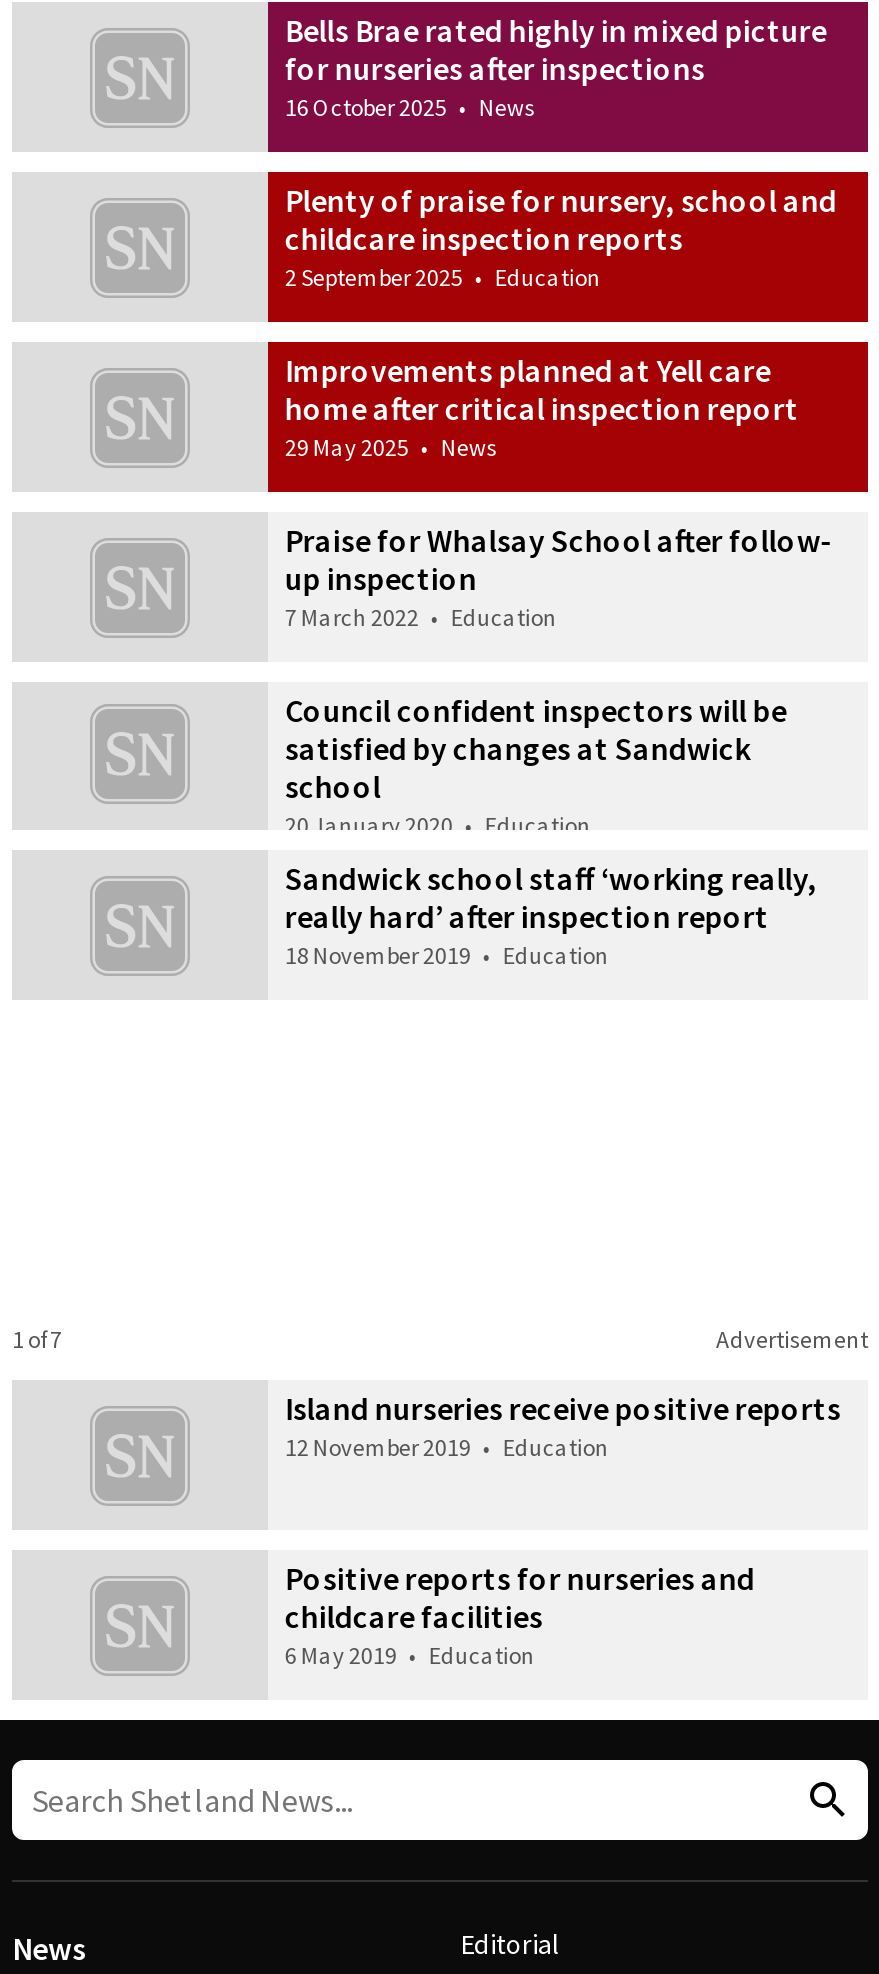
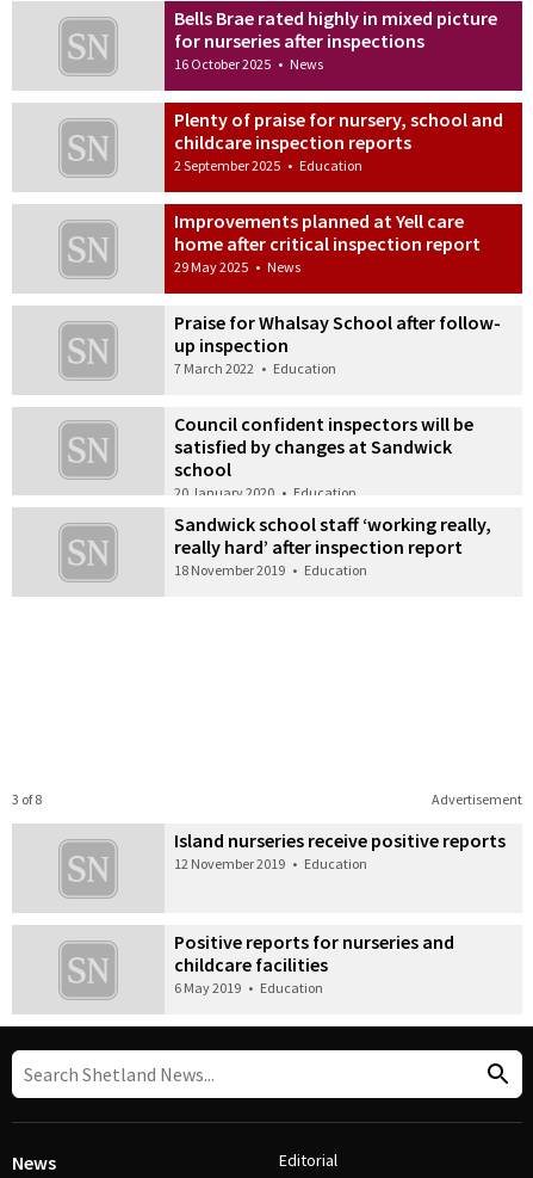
- 1 of 7
+ 3 of 8
